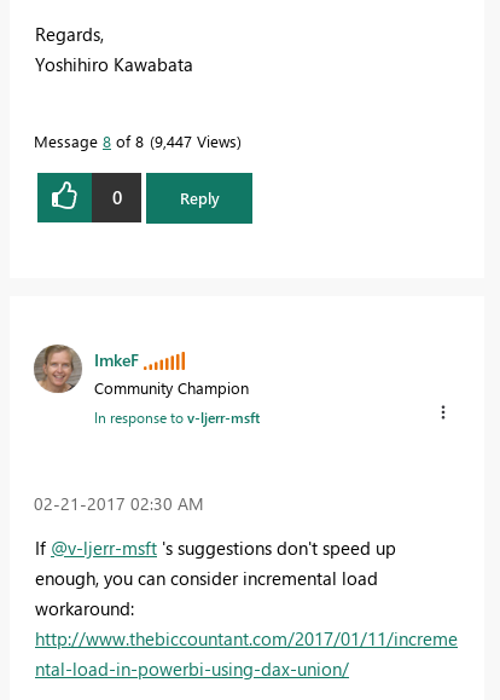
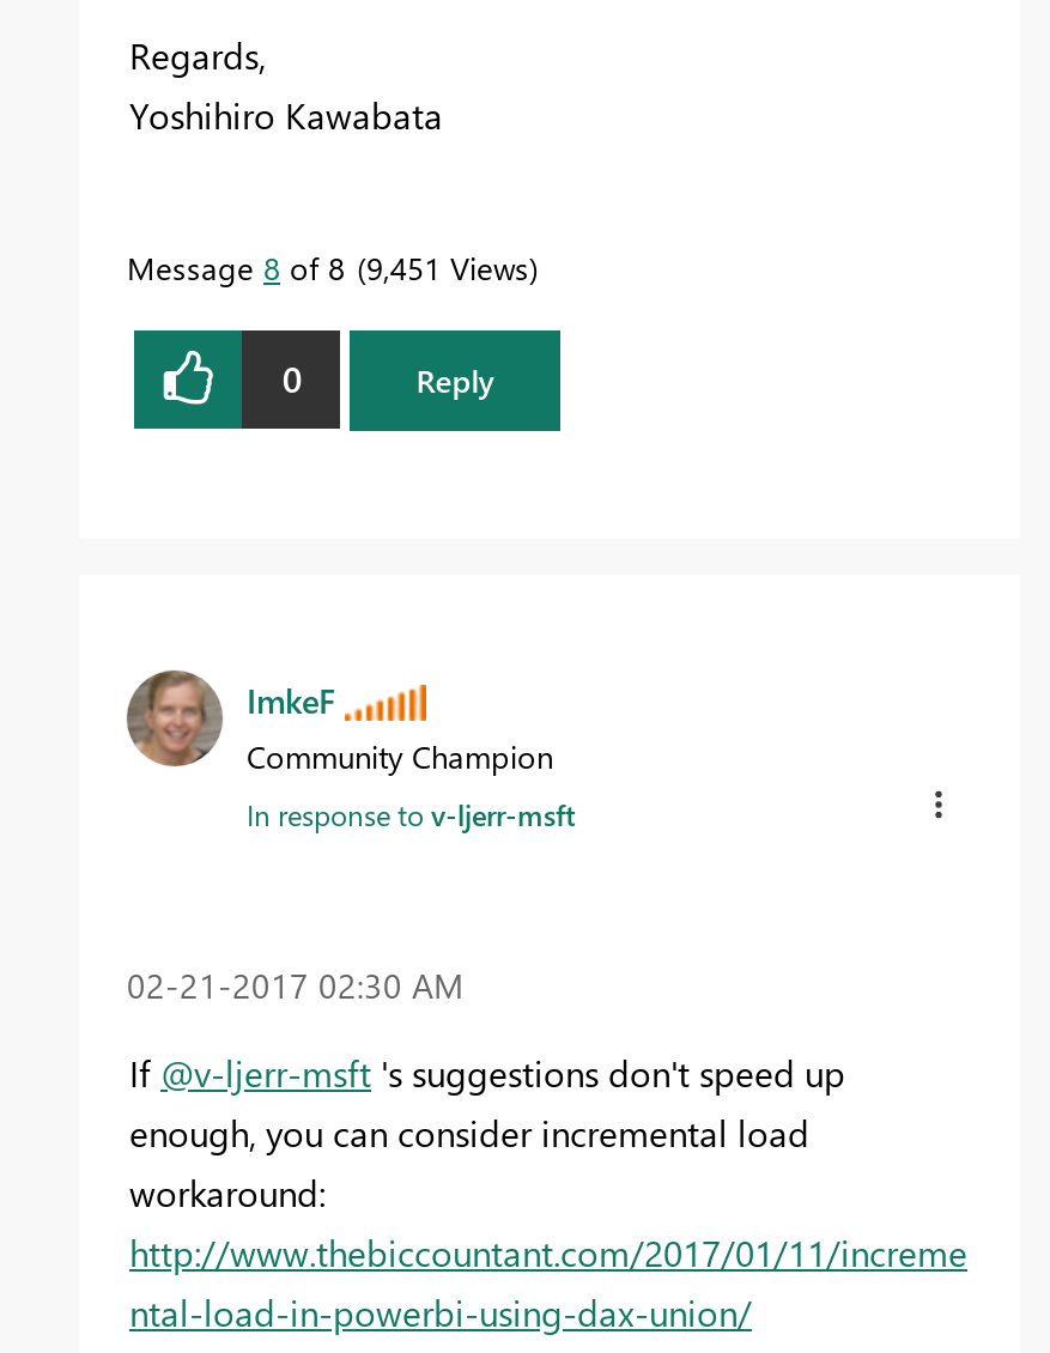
- Message 8 of 8 9,447 Views
+ Message 8 of 8 9,451 Views
